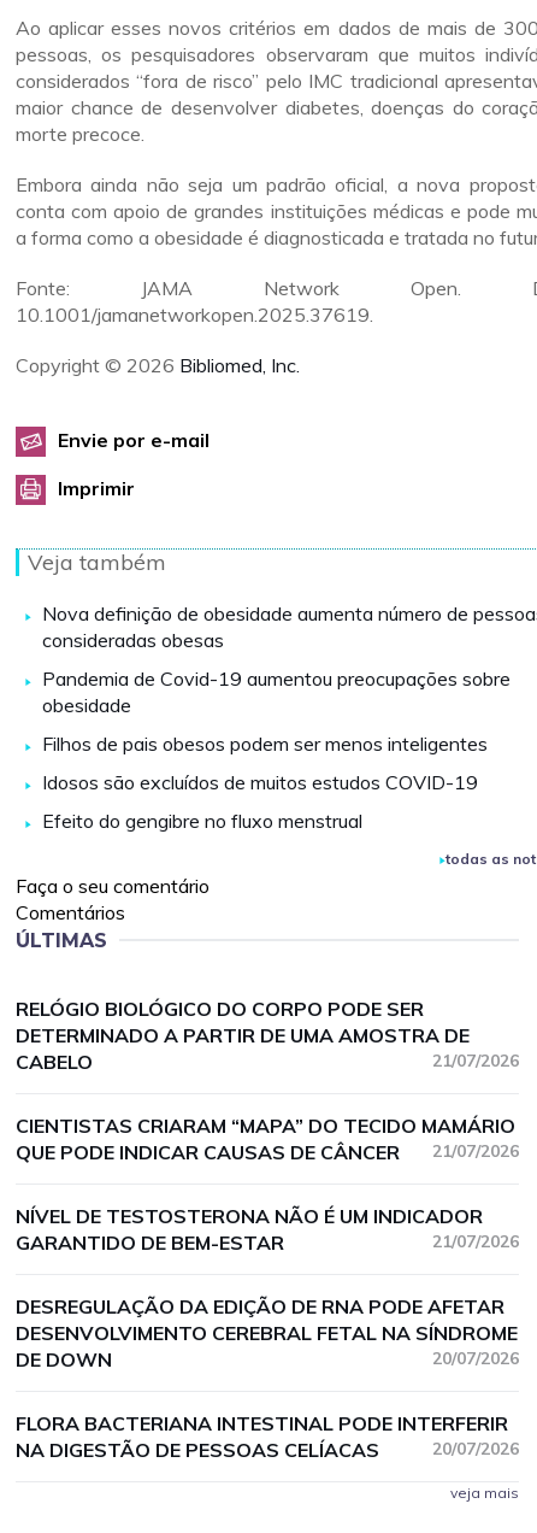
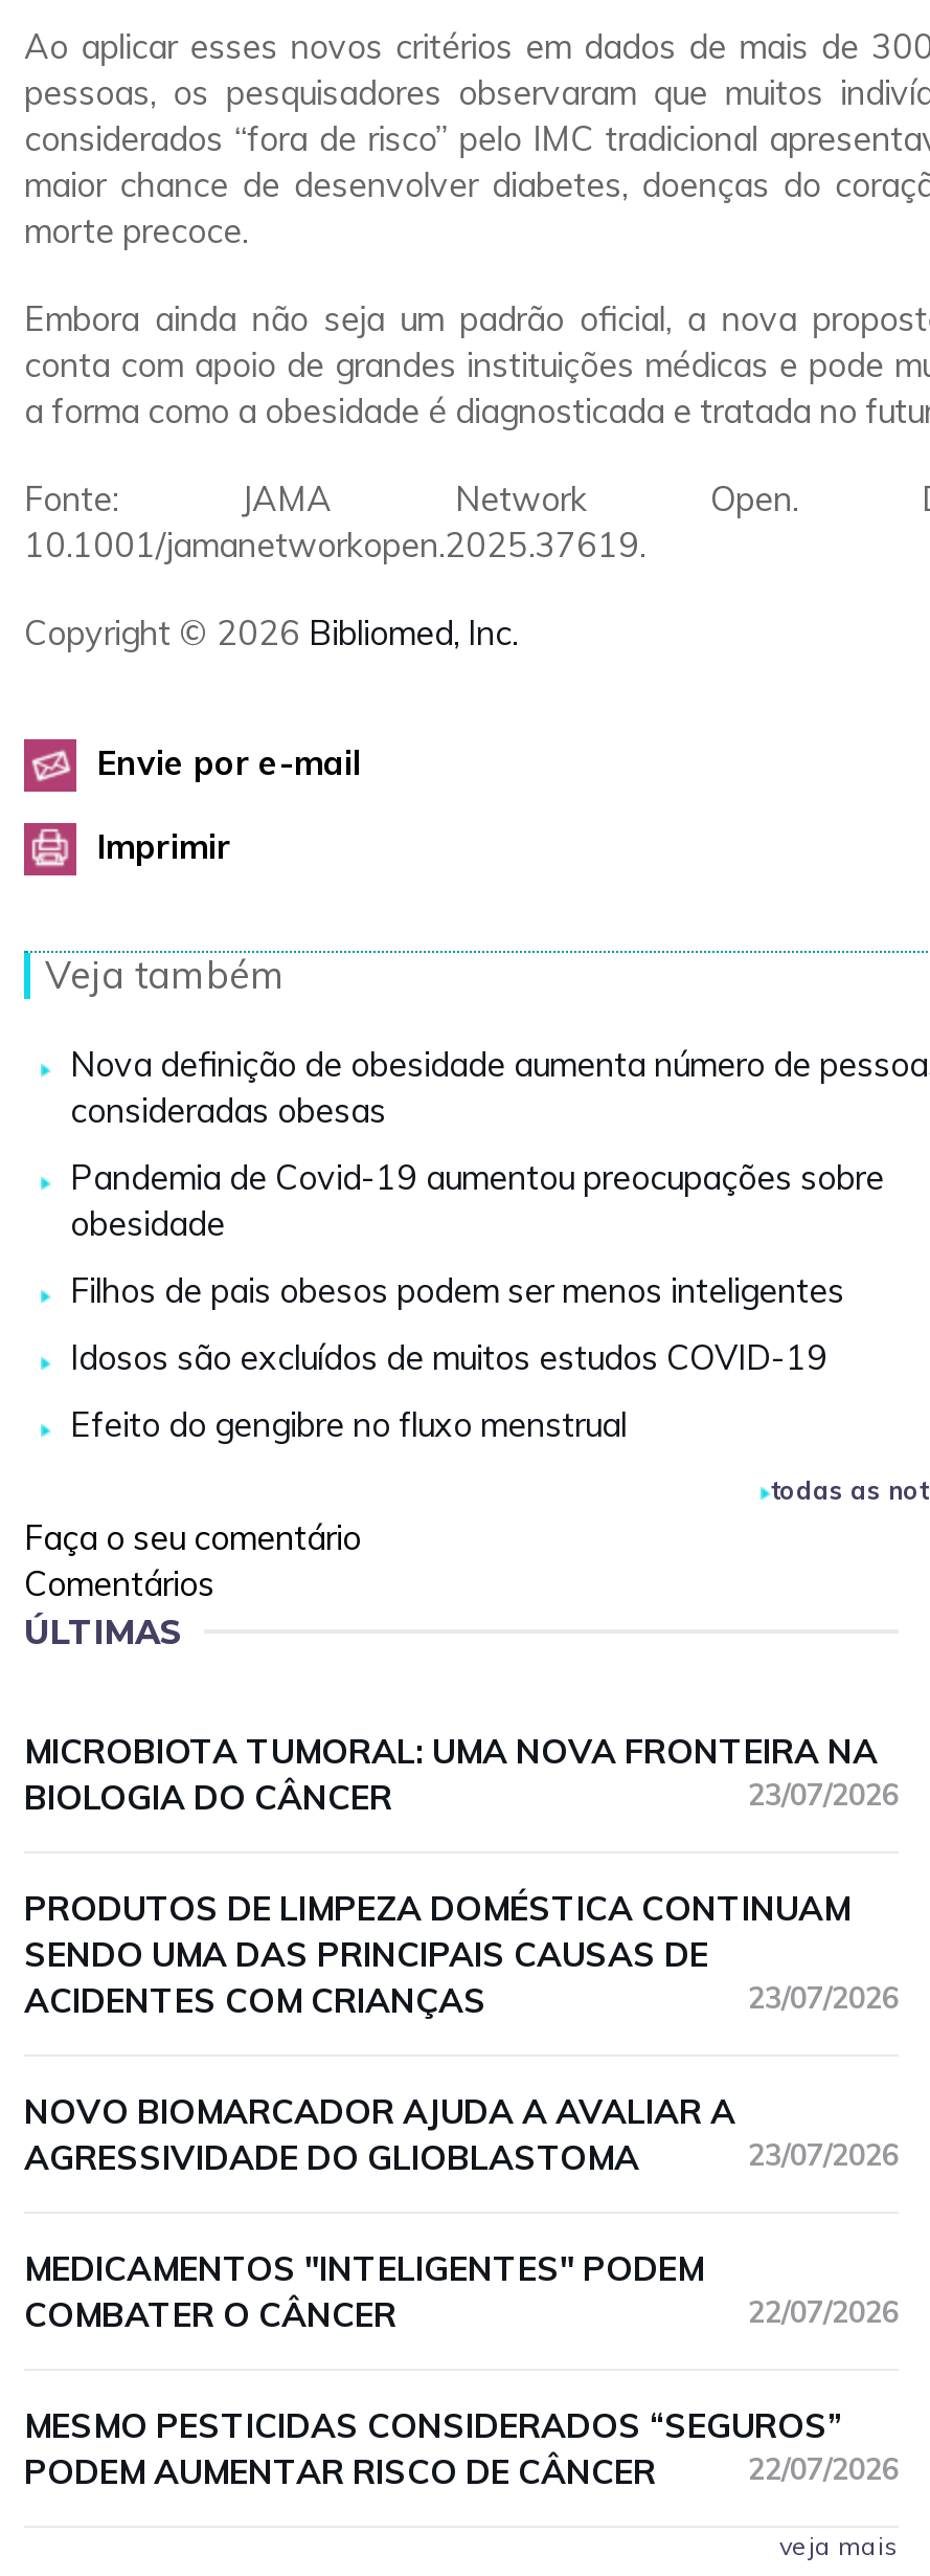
- RELÓGIO BIOLÓGICO DO CORPO PODE SER
- DETERMINADO A PARTIR DE UMA AMOSTRA DE
- CABELO
- 21/07/2026
+ MICROBIOTA TUMORAL: UMA NOVA FRONTEIRA NA
+ BIOLOGIA DO CÂNCER
+ 23/07/2026

- CIENTISTAS CRIARAM “MAPA” DO TECIDO MAMÁRIO
- QUE PODE INDICAR CAUSAS DE CÂNCER
- 21/07/2026
+ PRODUTOS DE LIMPEZA DOMÉSTICA CONTINUAM
+ SENDO UMA DAS PRINCIPAIS CAUSAS DE
+ ACIDENTES COM CRIANÇAS
+ 23/07/2026

- NÍVEL DE TESTOSTERONA NÃO É UM INDICADOR
- GARANTIDO DE BEM-ESTAR
- 21/07/2026
+ NOVO BIOMARCADOR AJUDA A AVALIAR A
+ AGRESSIVIDADE DO GLIOBLASTOMA
+ 23/07/2026

- DESREGULAÇÃO DA EDIÇÃO DE RNA PODE AFETAR
- DESENVOLVIMENTO CEREBRAL FETAL NA SÍNDROME
- DE DOWN
- 20/07/2026
+ MEDICAMENTOS "INTELIGENTES" PODEM
+ COMBATER O CÂNCER
+ 22/07/2026

- FLORA BACTERIANA INTESTINAL PODE INTERFERIR
- NA DIGESTÃO DE PESSOAS CELÍACAS
- 20/07/2026
+ MESMO PESTICIDAS CONSIDERADOS “SEGUROS”
+ PODEM AUMENTAR RISCO DE CÂNCER
+ 22/07/2026
